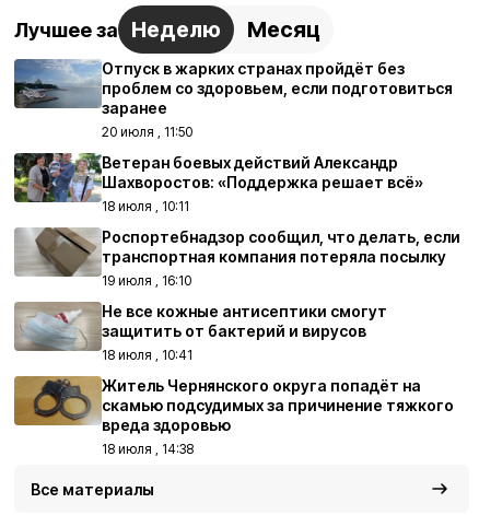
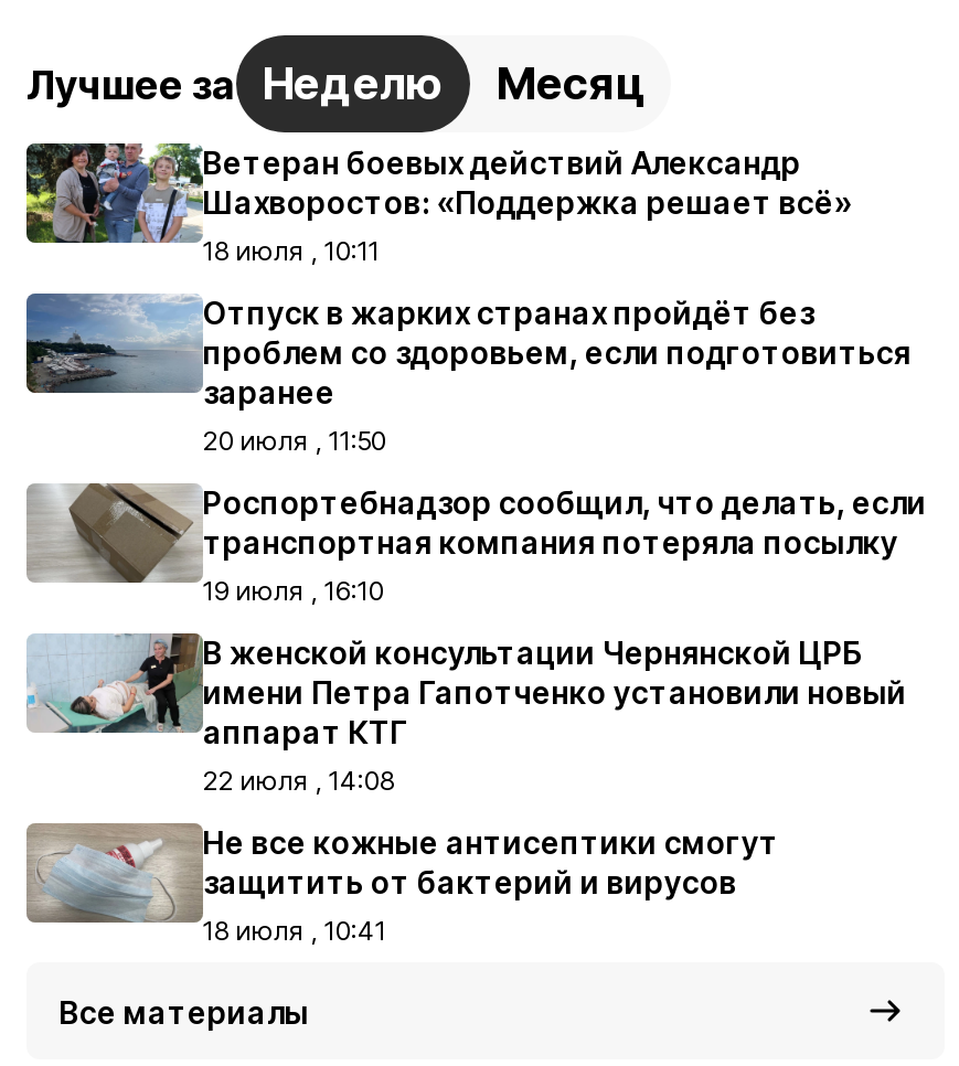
moved down: [image] | Отпуск в жарких странах пройдёт без | проблем со здоровьем, если подготовиться | заранее | 20 июля , 11:50

moved up: [image] | Ветеран боевых действий Александр | Шахворостов: «Поддержка решает всё» | 18 июля , 10:11

+ [image]
+ В женской консультации Чернянской ЦРБ
+ имени Петра Гапотченко установили новый
+ аппарат КТГ
+ 22 июля , 14:08

moved down: [image] | Не все кожные антисептики смогут | защитить от бактерий и вирусов | 18 июля , 10:41

- [image]
- Житель Чернянского округа попадёт на
- скамью подсудимых за причинение тяжкого
- вреда здоровью
- 18 июля , 14:38
